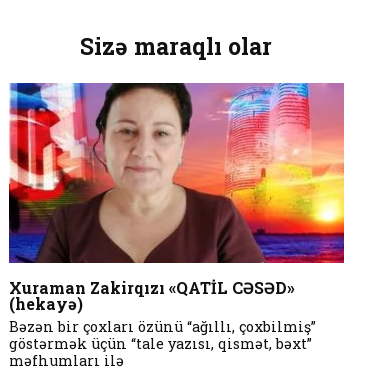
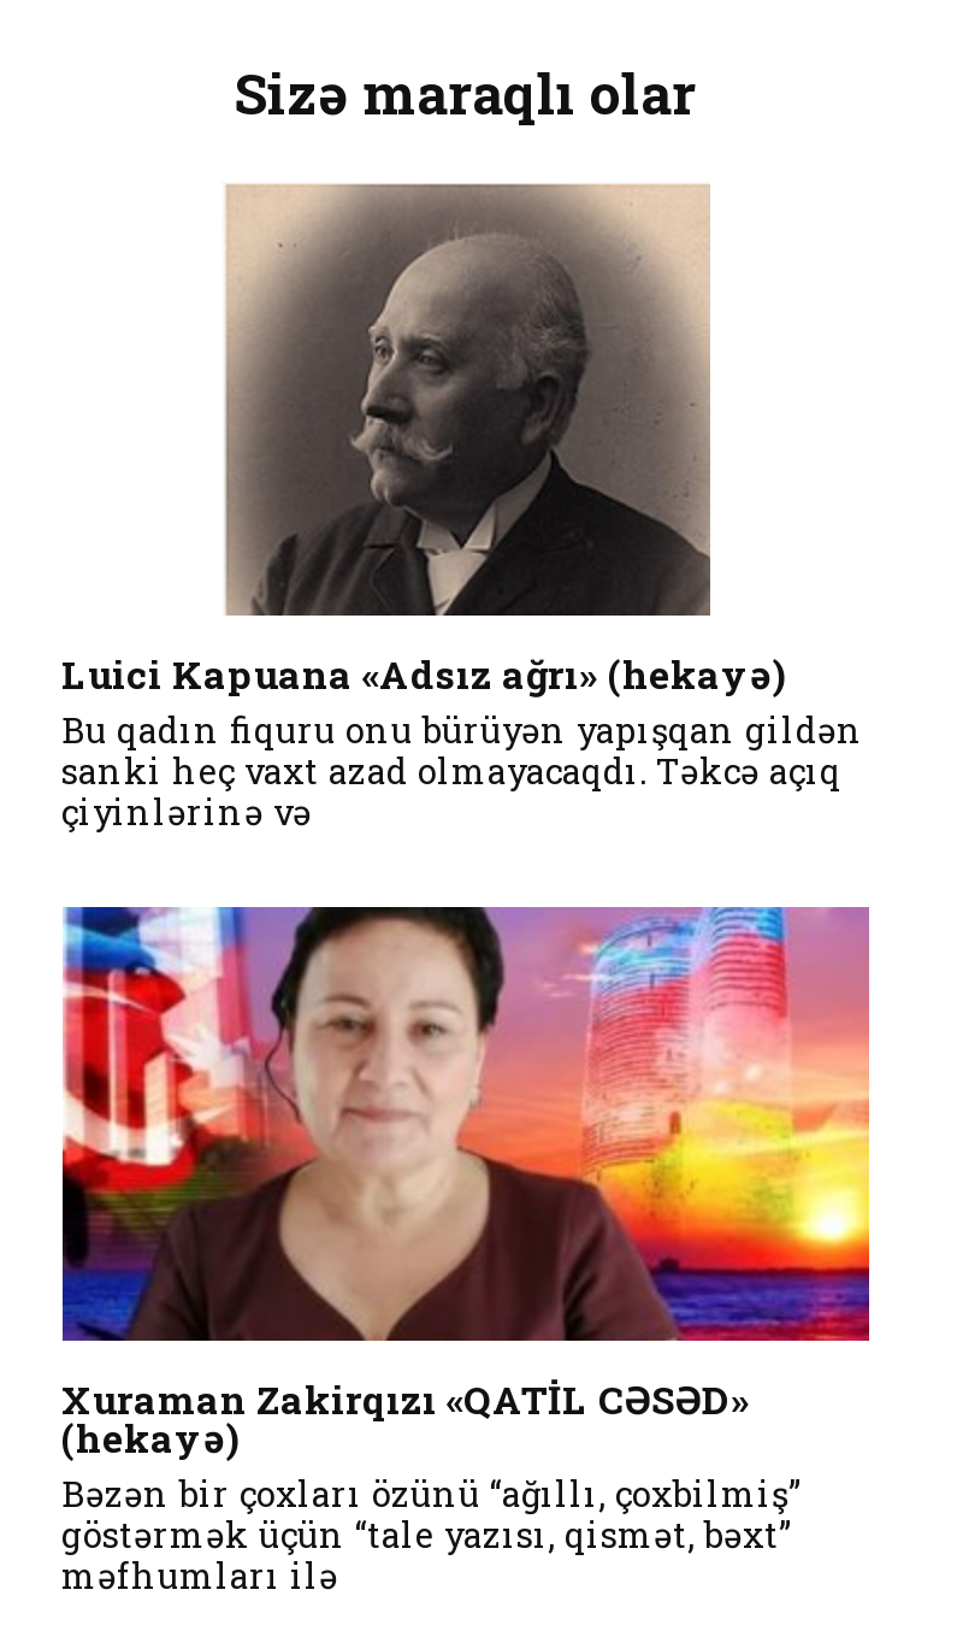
+ [image]
+ Luici Kapuana «Adsız ağrı» (hekayə)
+ Bu qadın fiquru onu bürüyən yapışqan gildən
+ sanki heç vaxt azad olmayacaqdı. Təkcə açıq
+ çiyinlərinə və
